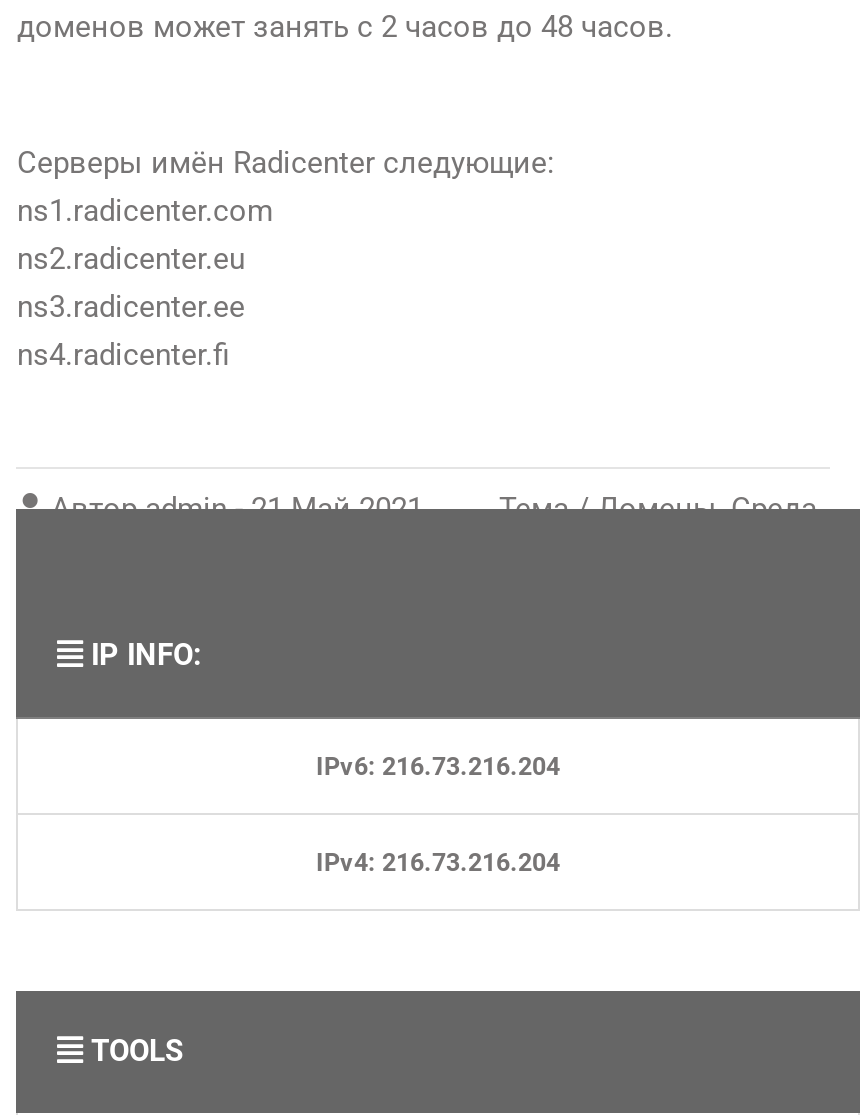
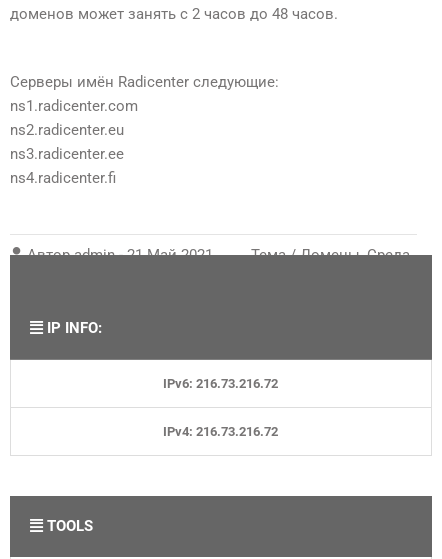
- IPv6: 216.73.216.204
+ IPv6: 216.73.216.72

- IPv4: 216.73.216.204
+ IPv4: 216.73.216.72
